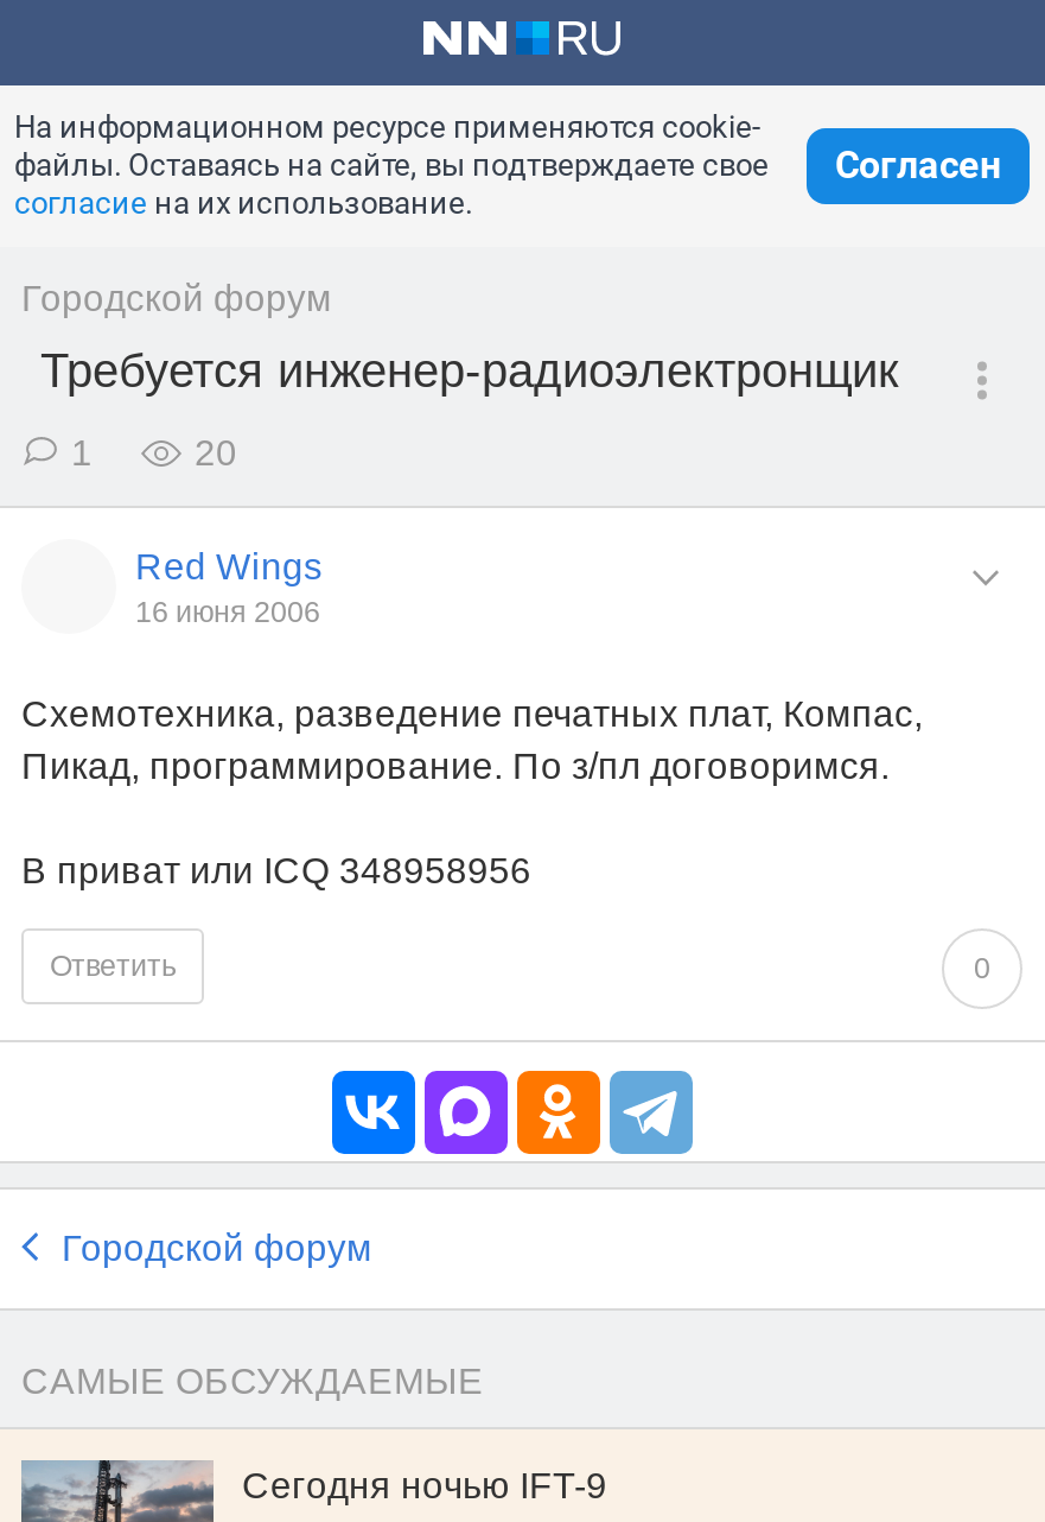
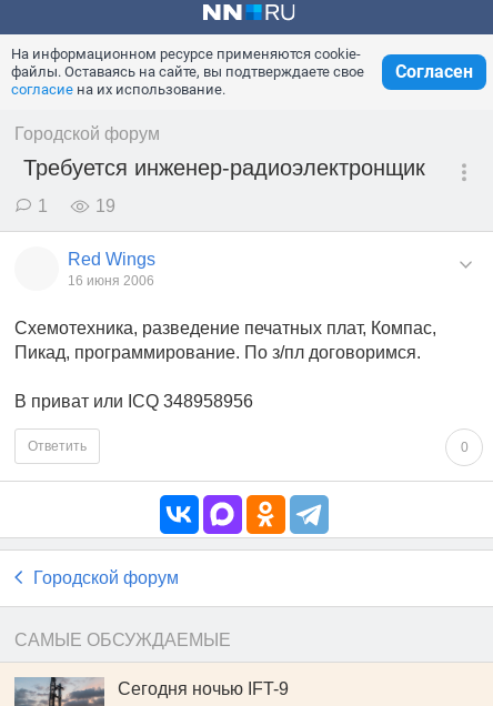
- 20
+ 19
